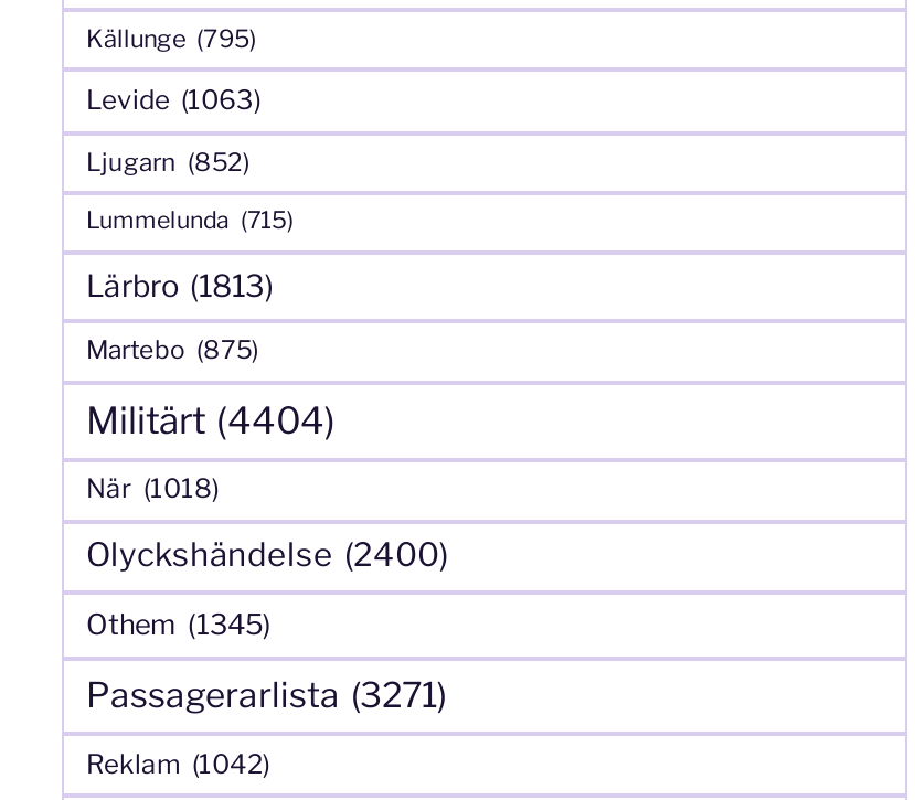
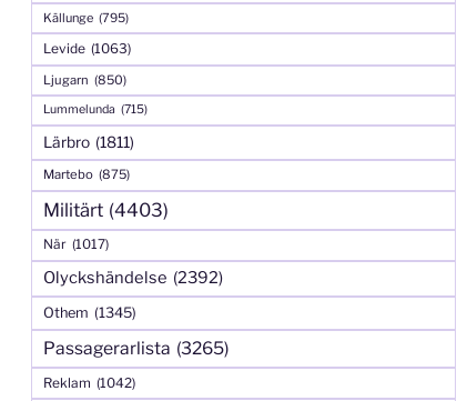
- Ljugarn (852)
+ Ljugarn (850)

- Lärbro (1813)
+ Lärbro (1811)

- Militärt (4404)
+ Militärt (4403)

- När (1018)
+ När (1017)

- Olyckshändelse (2400)
+ Olyckshändelse (2392)

- Passagerarlista (3271)
+ Passagerarlista (3265)
